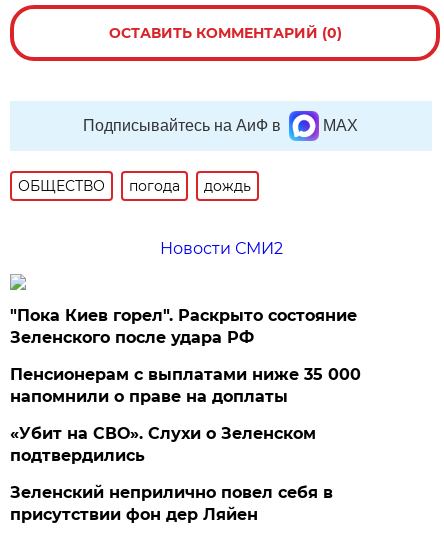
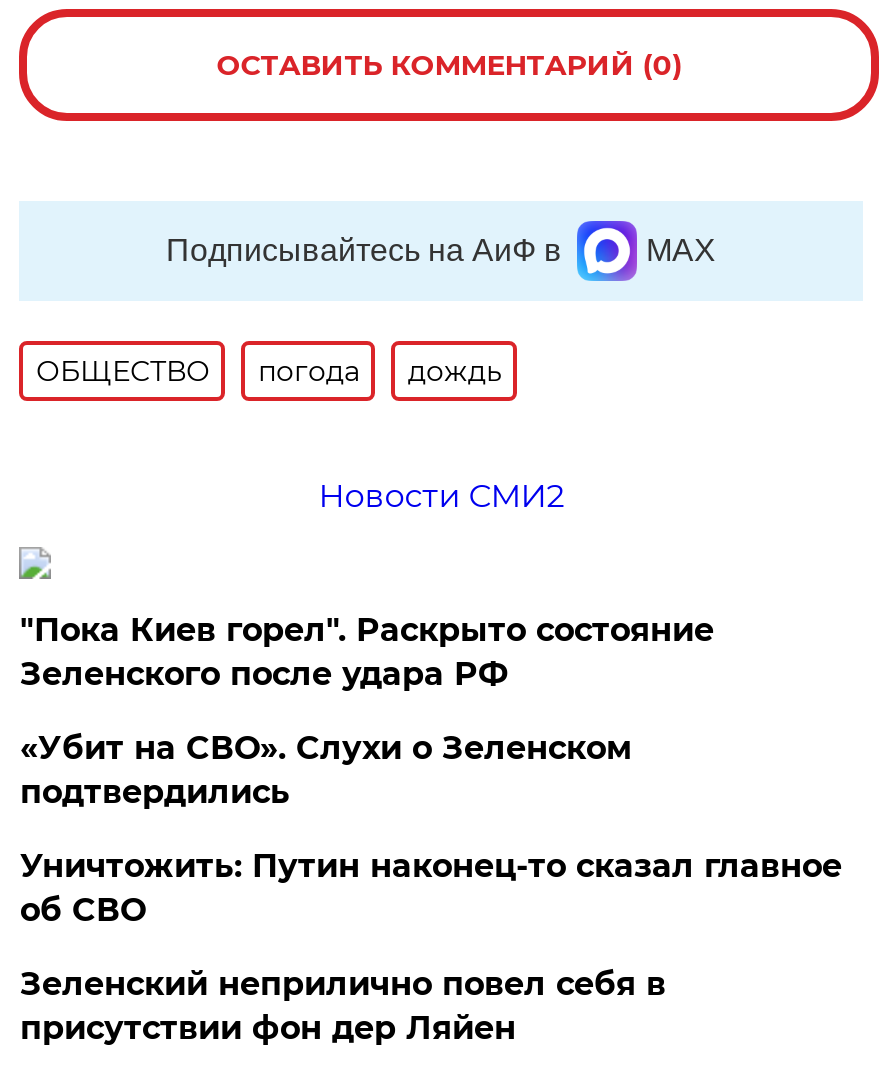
- Пенсионерам с выплатами ниже 35 000
- напомнили о праве на доплаты

moved up: «Убит на СВО». Слухи о Зеленском | подтвердились

+ Уничтожить: Путин наконец-то сказал главное
+ об СВО
